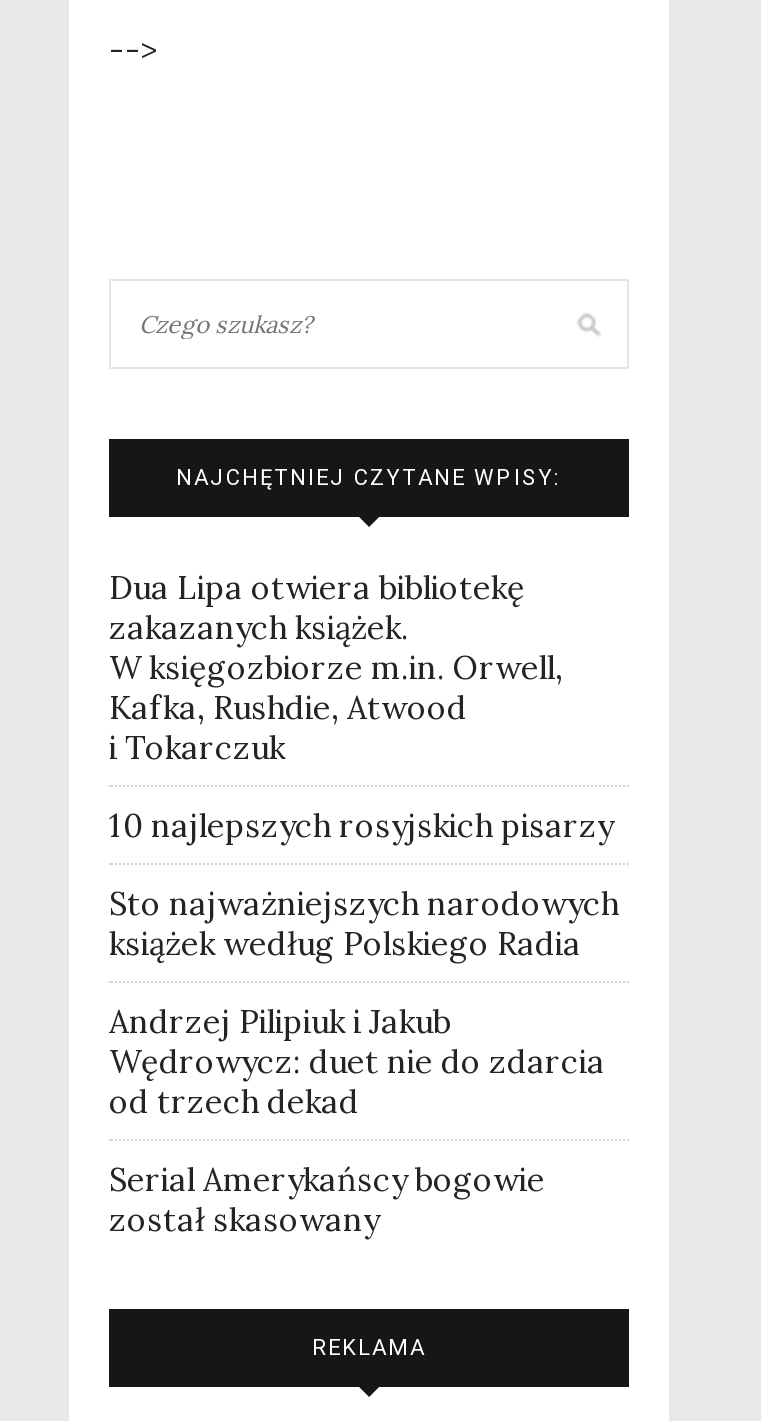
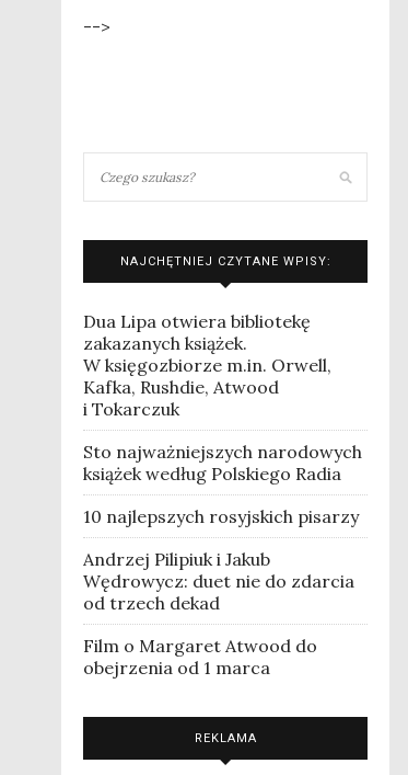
moved down: 10 najlepszych rosyjskich pisarzy

moved up: Sto najważniejszych narodowych | książek według Polskiego Radia

- Serial Amerykańscy bogowie
- został skasowany
+ Film o Margaret Atwood do
+ obejrzenia od 1 marca
